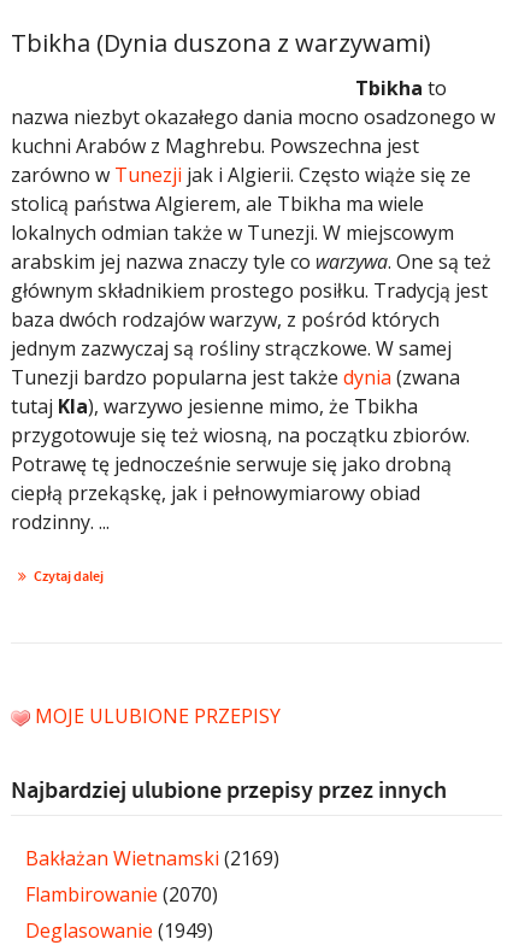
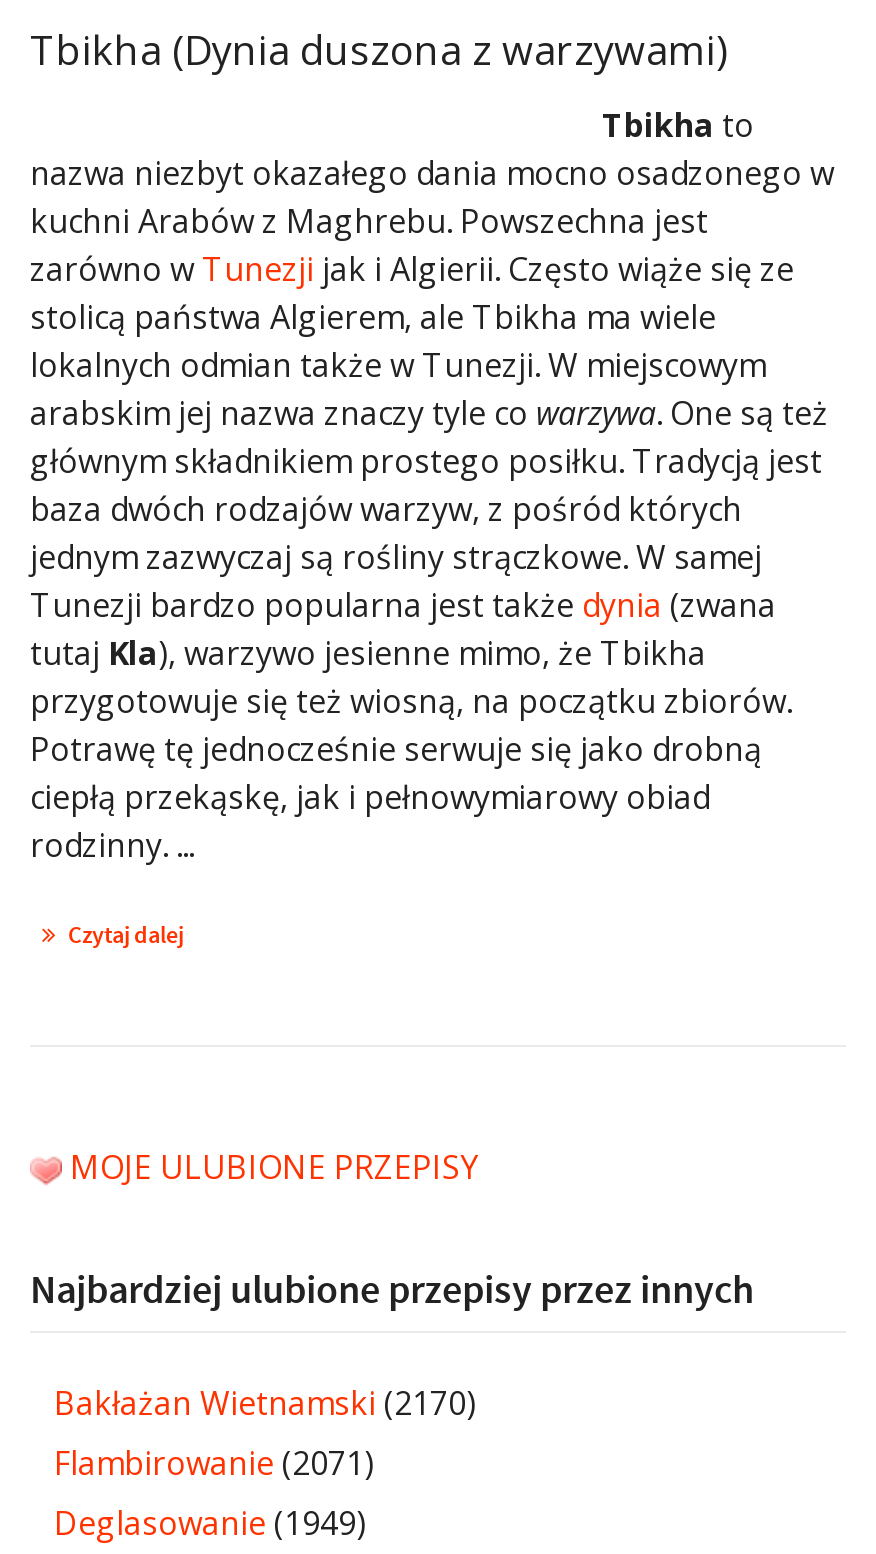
- Bakłażan Wietnamski (2169)
+ Bakłażan Wietnamski (2170)

- Flambirowanie (2070)
+ Flambirowanie (2071)
